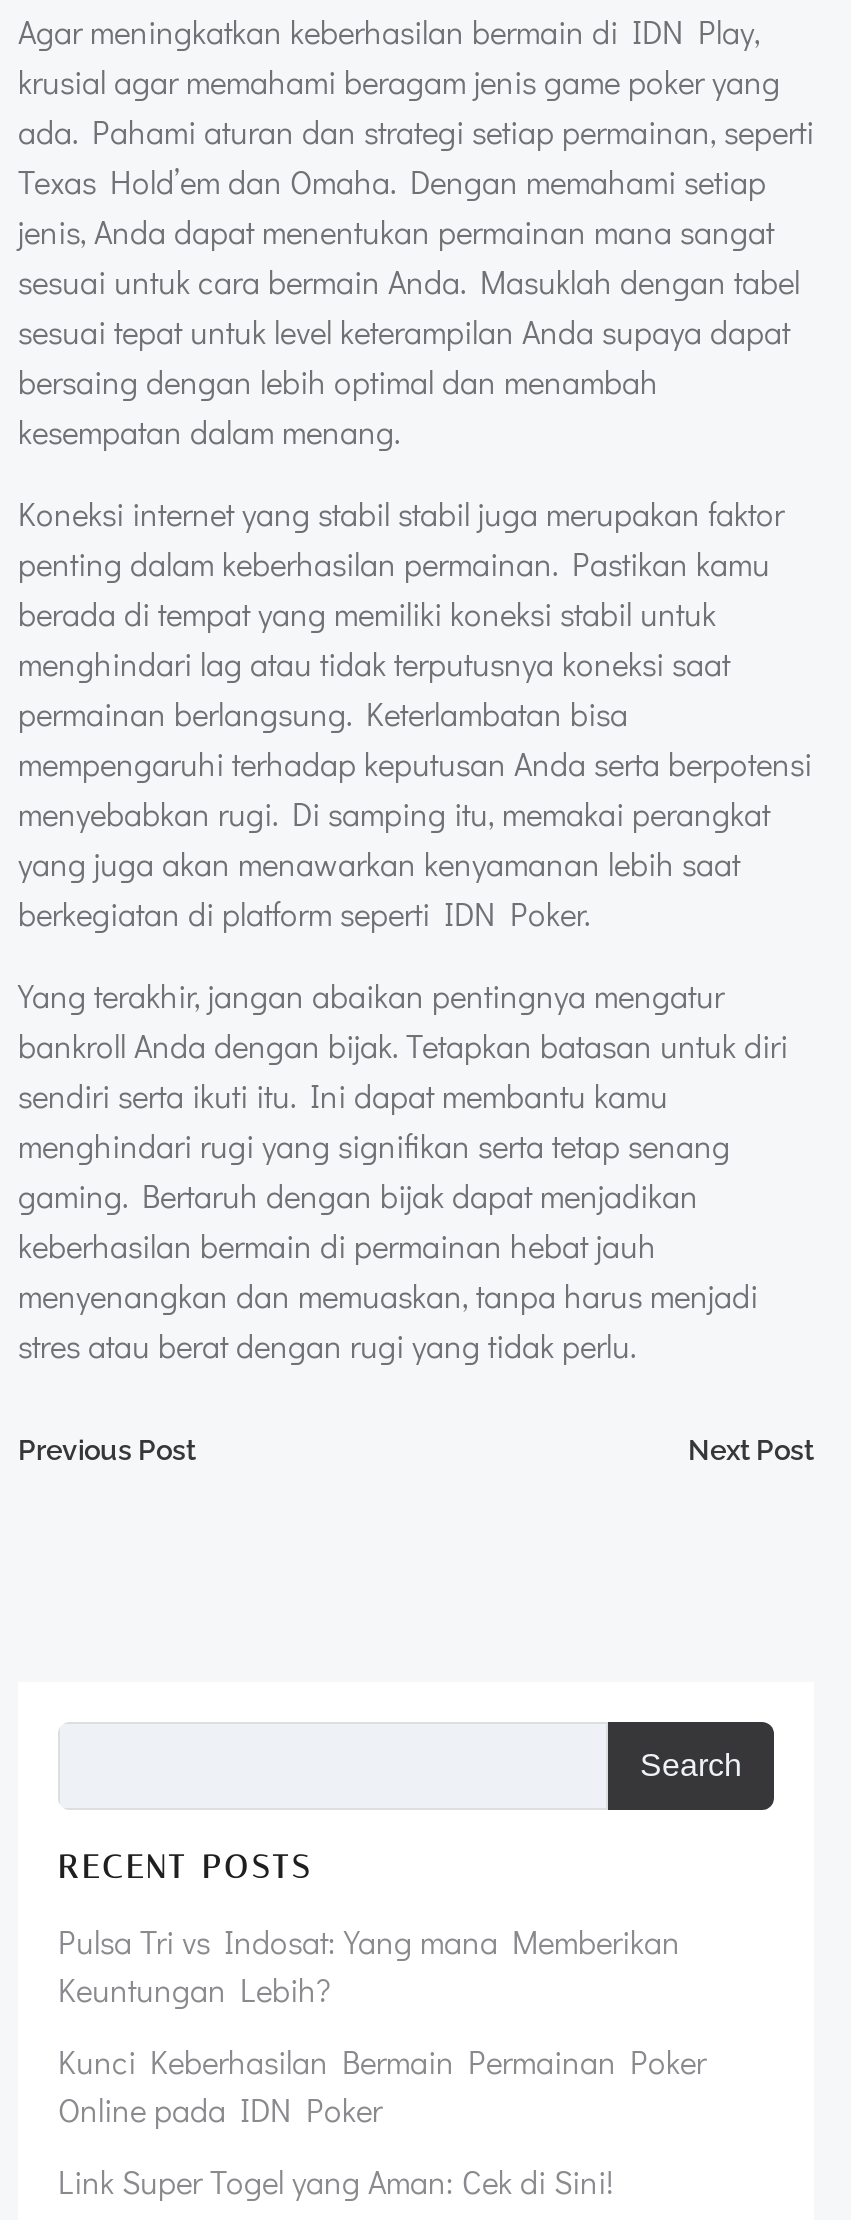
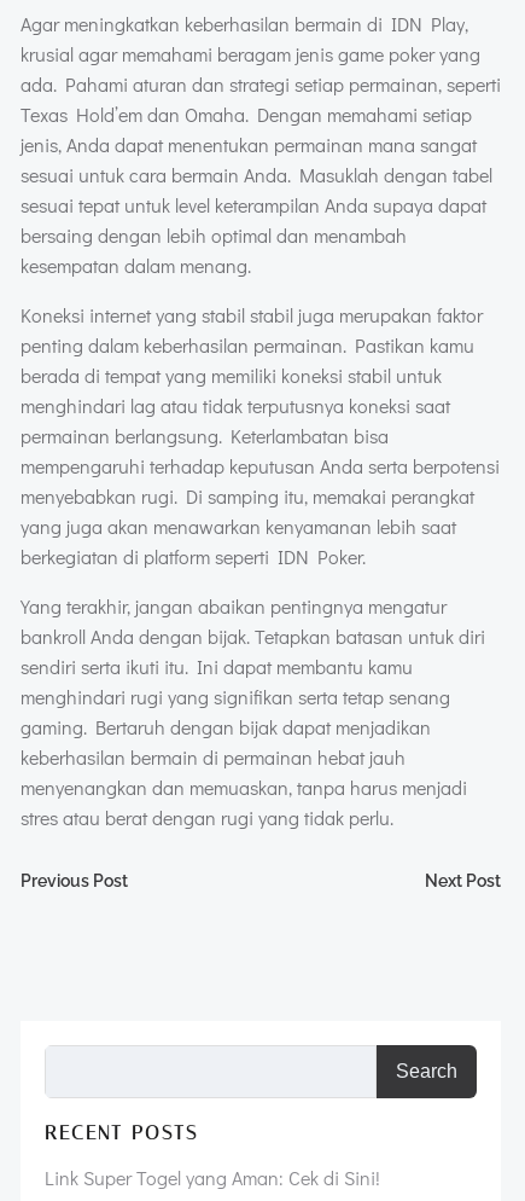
- Pulsa Tri vs Indosat: Yang mana Memberikan
- Keuntungan Lebih?
- Kunci Keberhasilan Bermain Permainan Poker
- Online pada IDN Poker
